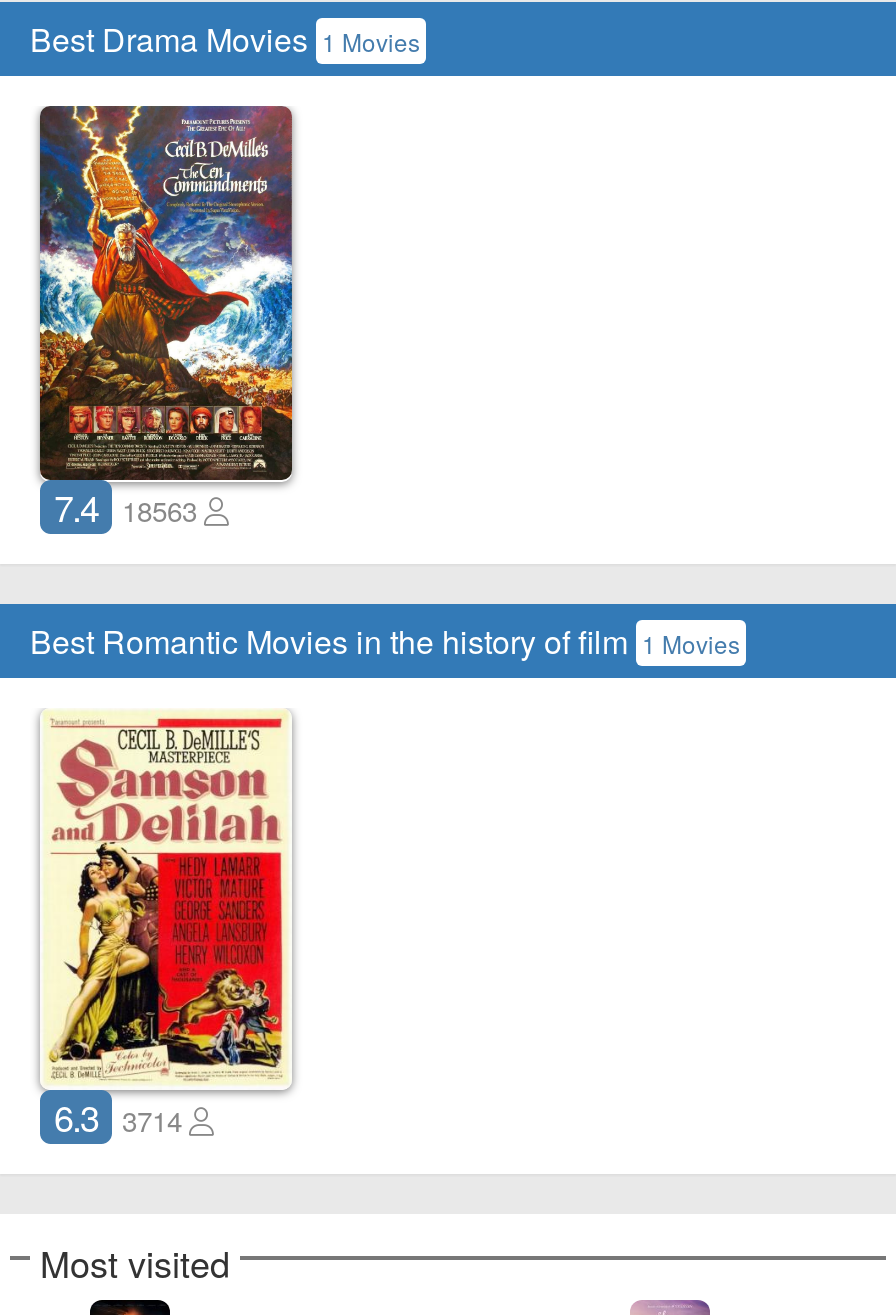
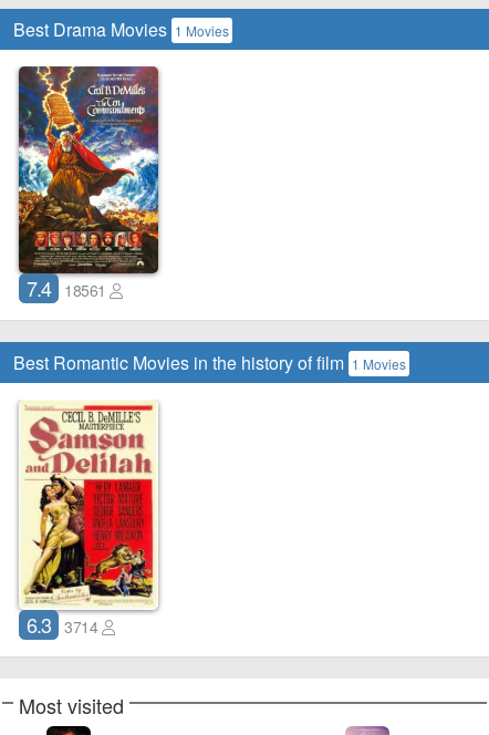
- 7.4 18563
+ 7.4 18561
